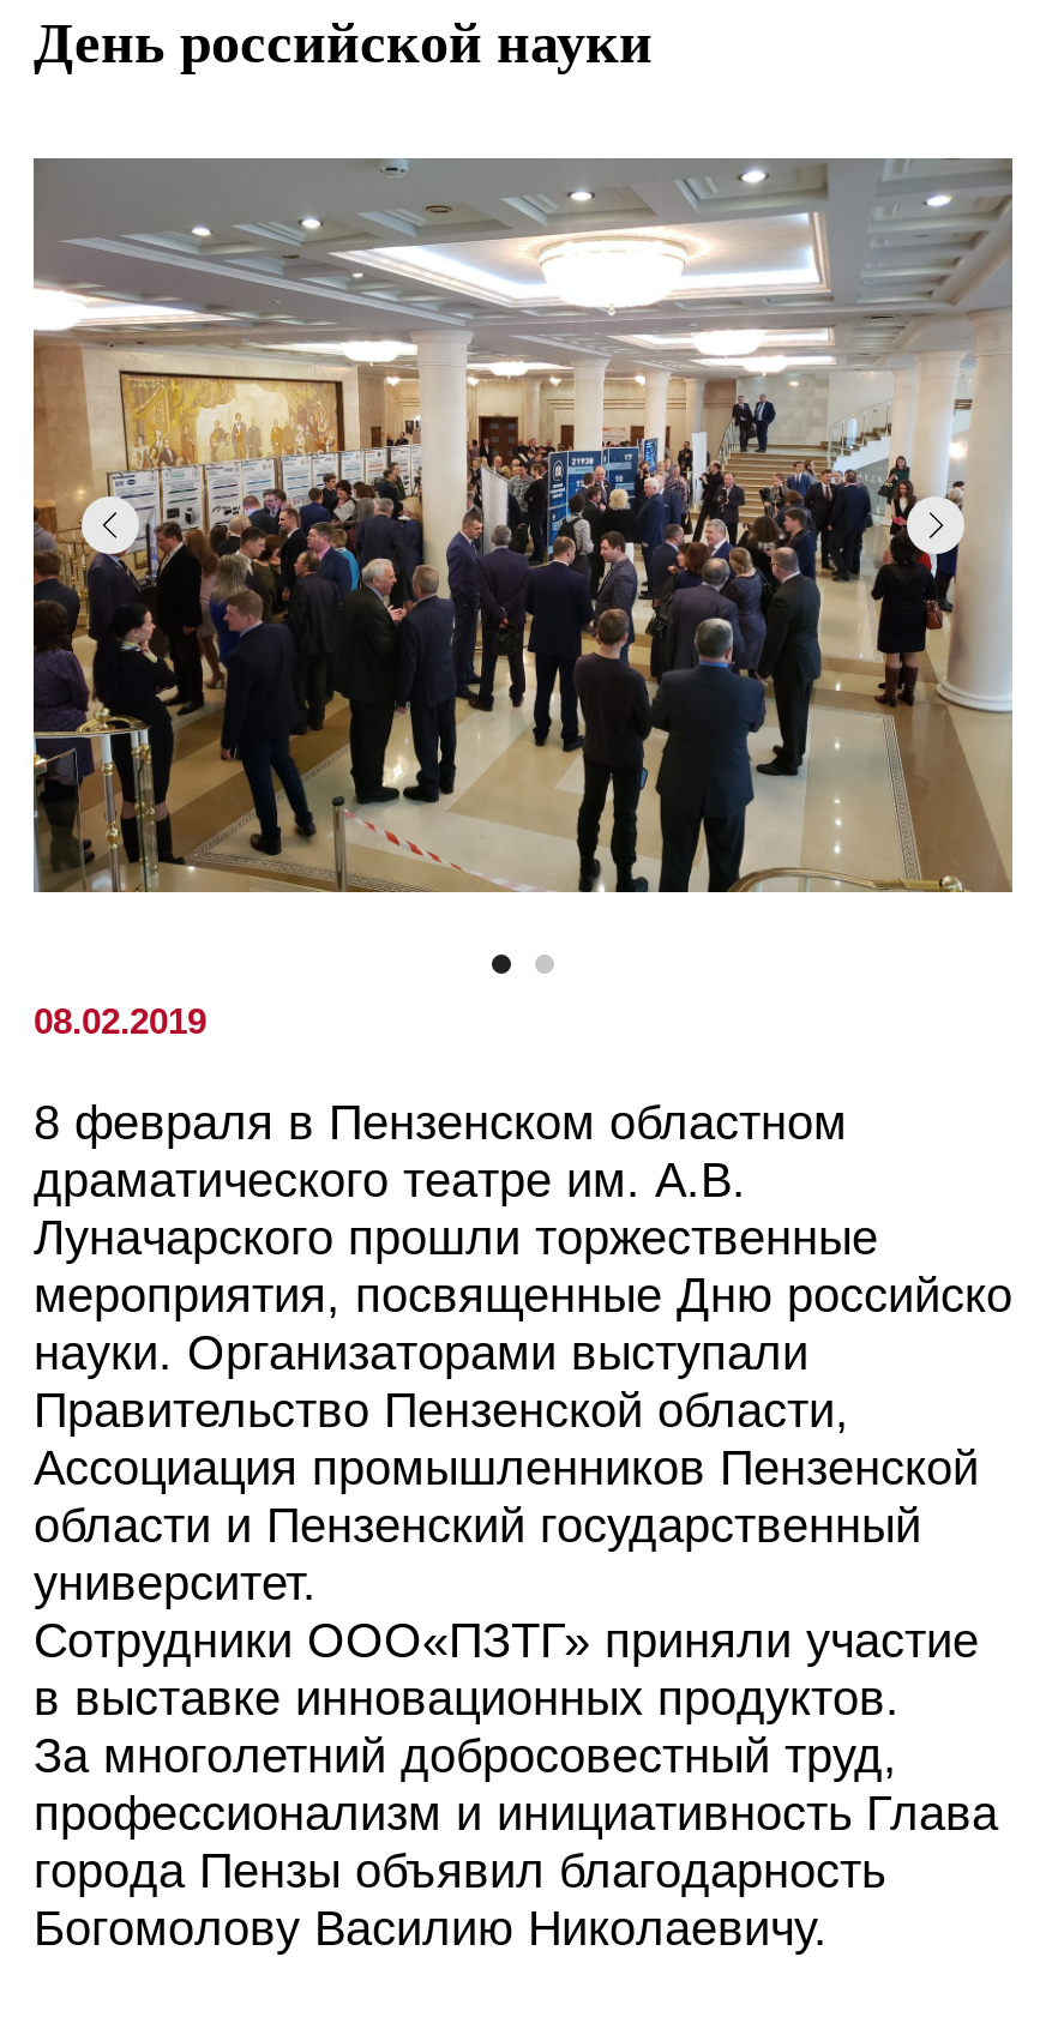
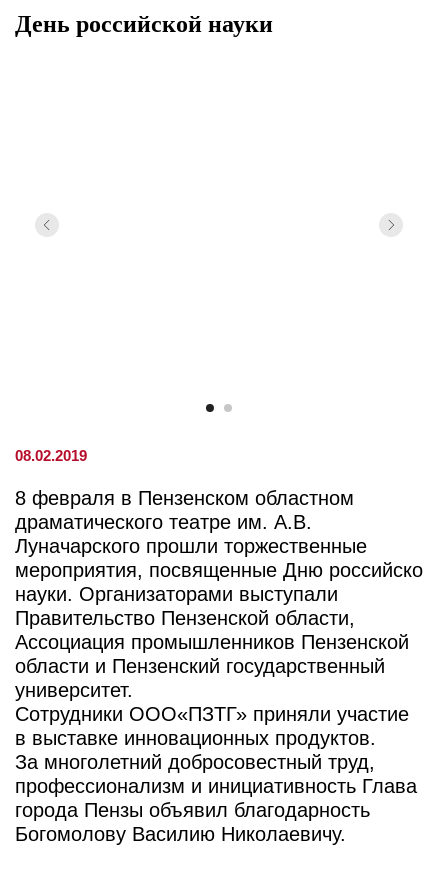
- [image]
